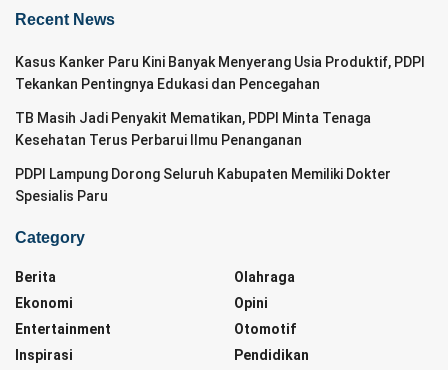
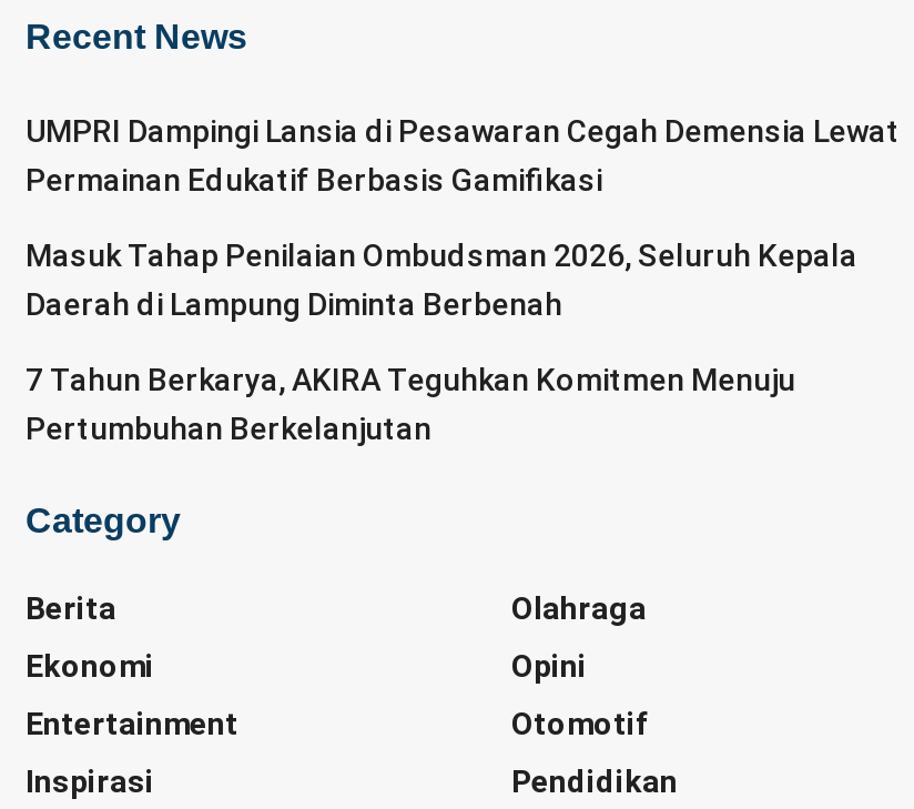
- Kasus Kanker Paru Kini Banyak Menyerang Usia Produktif, PDPI
- Tekankan Pentingnya Edukasi dan Pencegahan
+ UMPRI Dampingi Lansia di Pesawaran Cegah Demensia Lewat
+ Permainan Edukatif Berbasis Gamifikasi

- TB Masih Jadi Penyakit Mematikan, PDPI Minta Tenaga
- Kesehatan Terus Perbarui Ilmu Penanganan
+ Masuk Tahap Penilaian Ombudsman 2026, Seluruh Kepala
+ Daerah di Lampung Diminta Berbenah

- PDPI Lampung Dorong Seluruh Kabupaten Memiliki Dokter
- Spesialis Paru
+ 7 Tahun Berkarya, AKIRA Teguhkan Komitmen Menuju
+ Pertumbuhan Berkelanjutan
